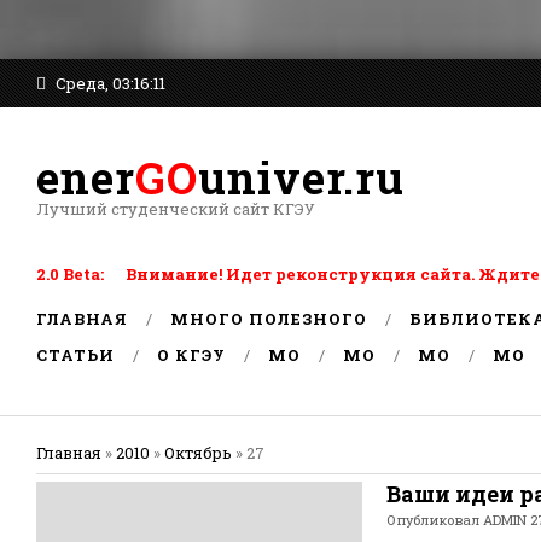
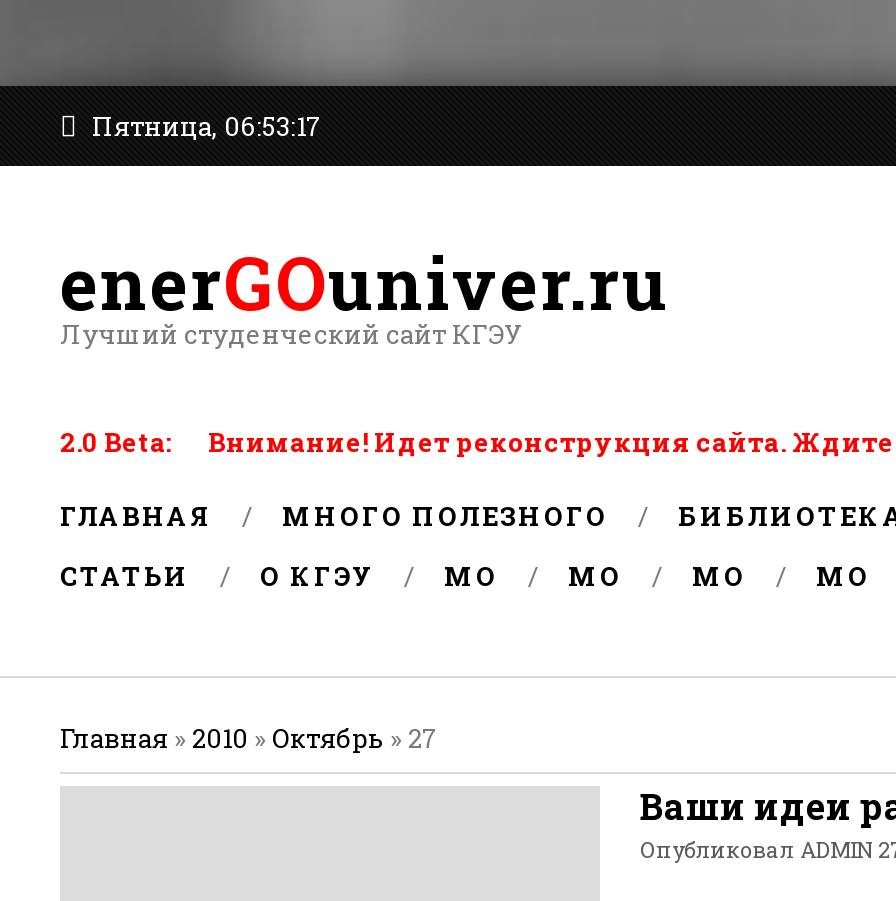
- Среда, 03:16:11
+ Пятница, 06:53:17
